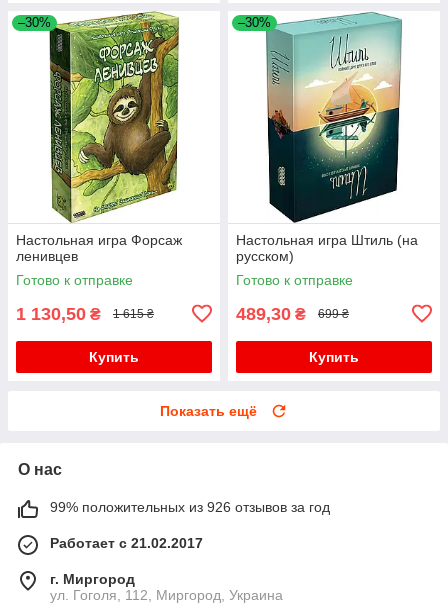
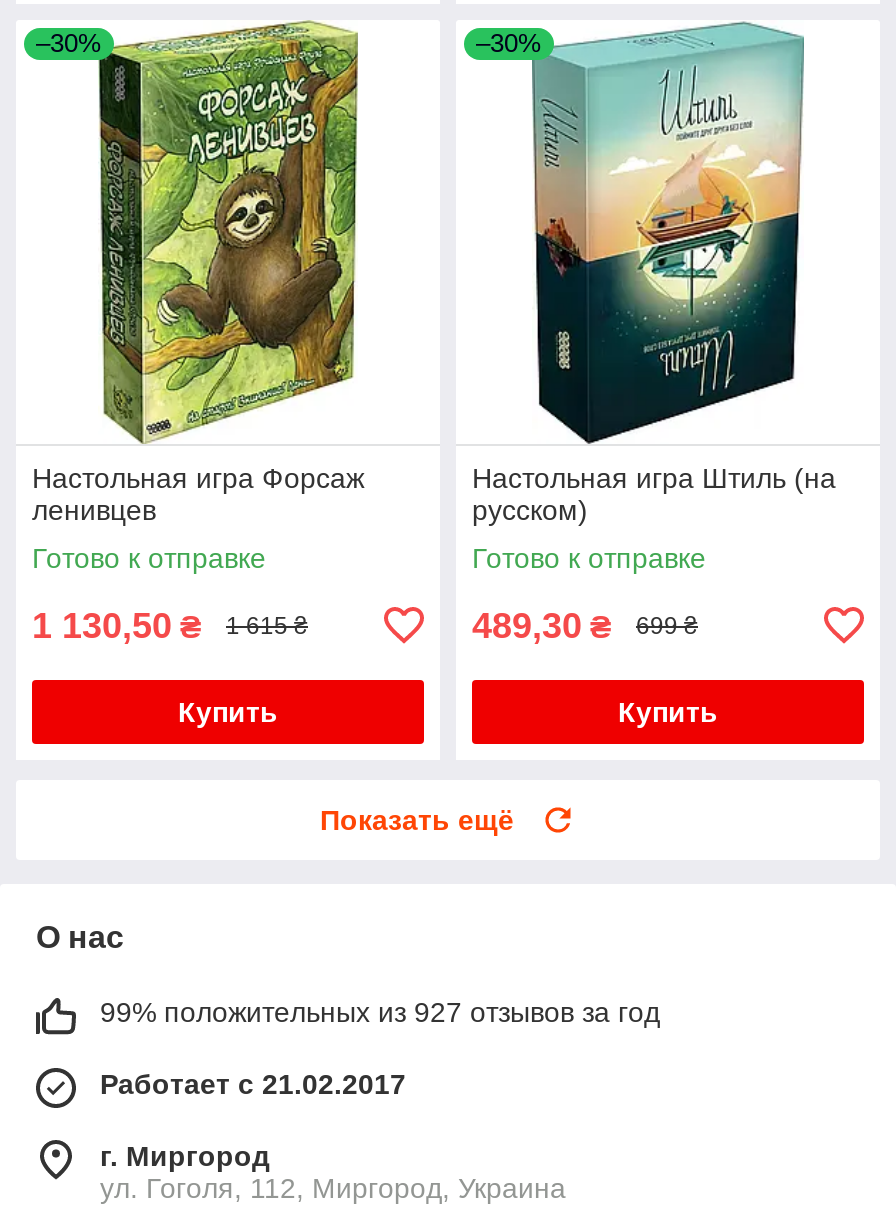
- 99% положительных из 926 отзывов за год
+ 99% положительных из 927 отзывов за год
